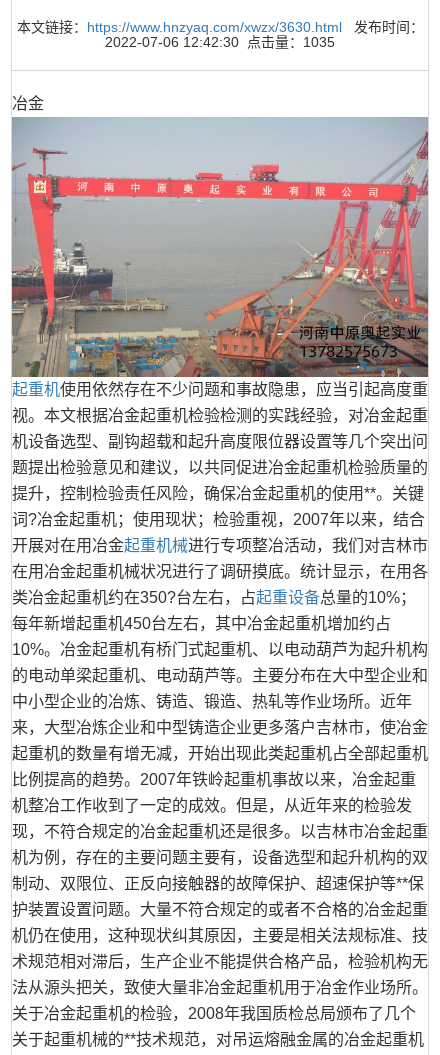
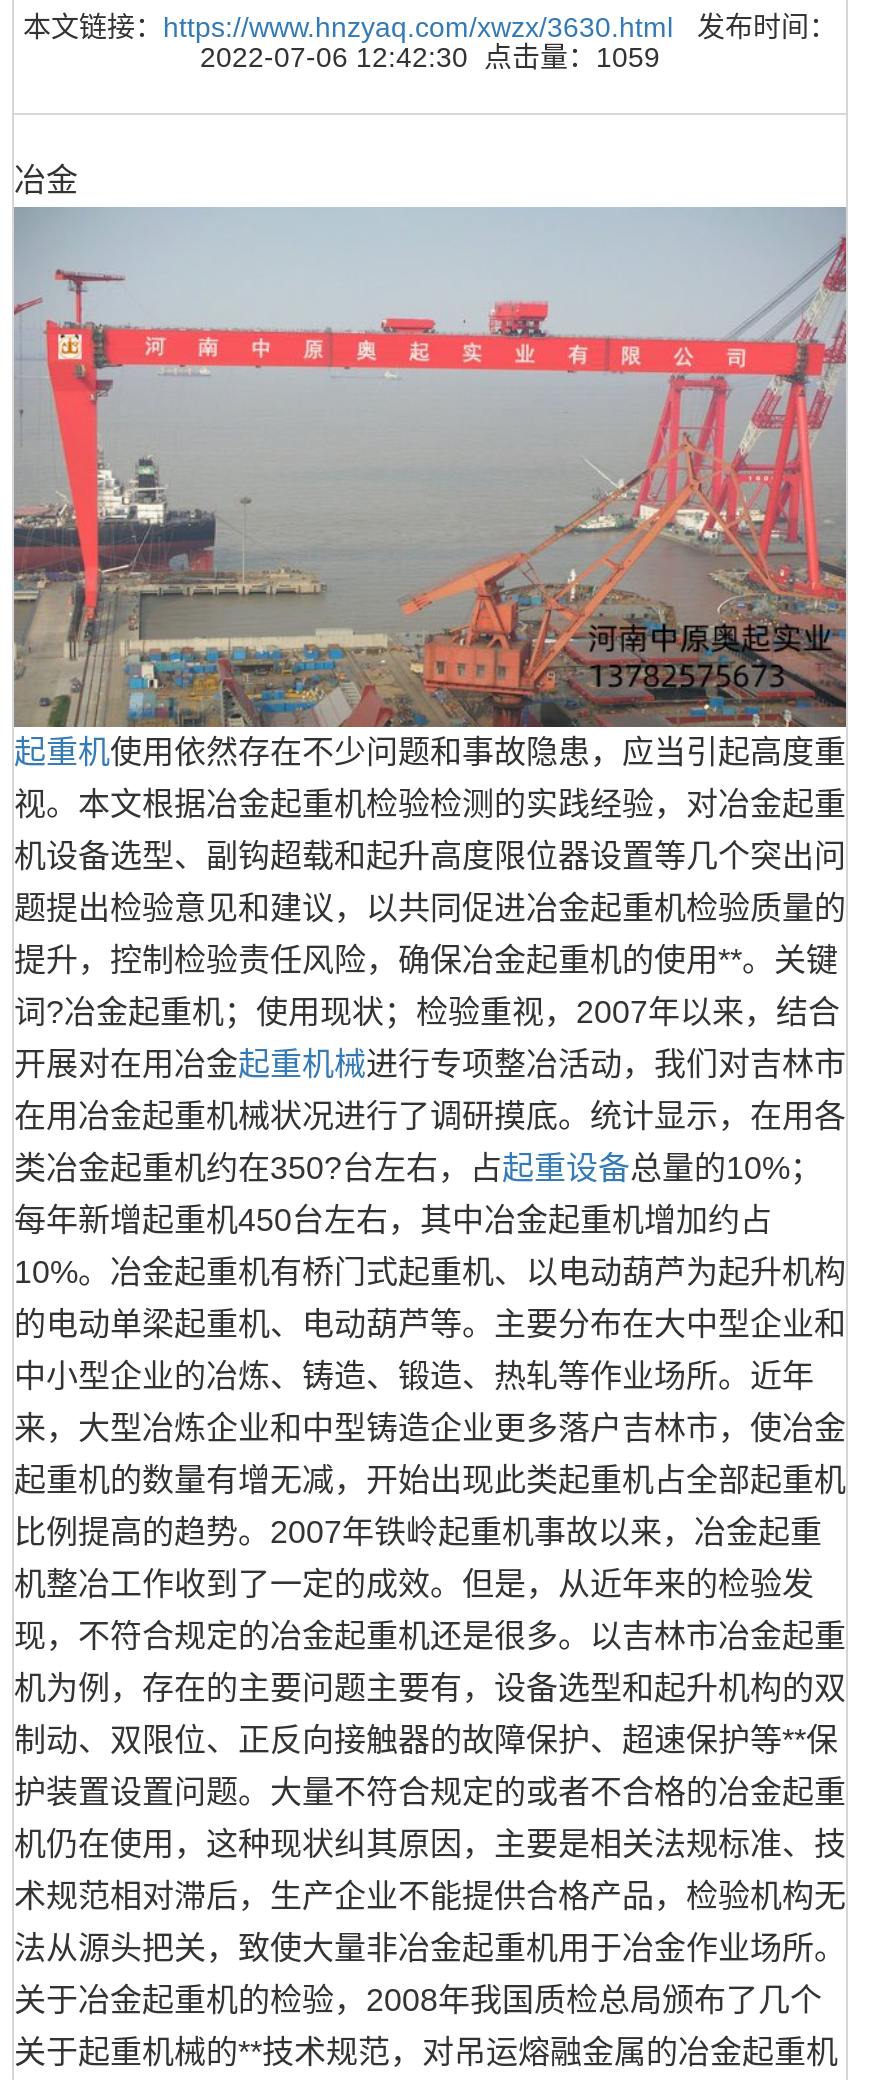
- 2022-07-06 12:42:30 点击量：1035
+ 2022-07-06 12:42:30 点击量：1059
